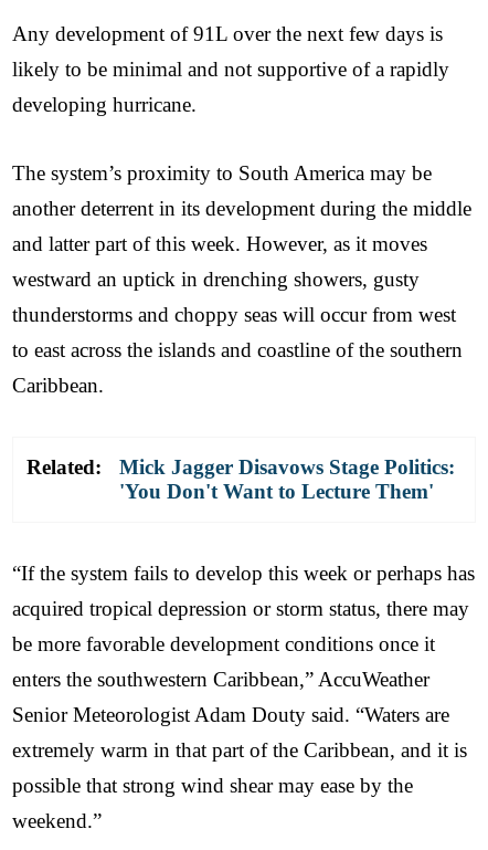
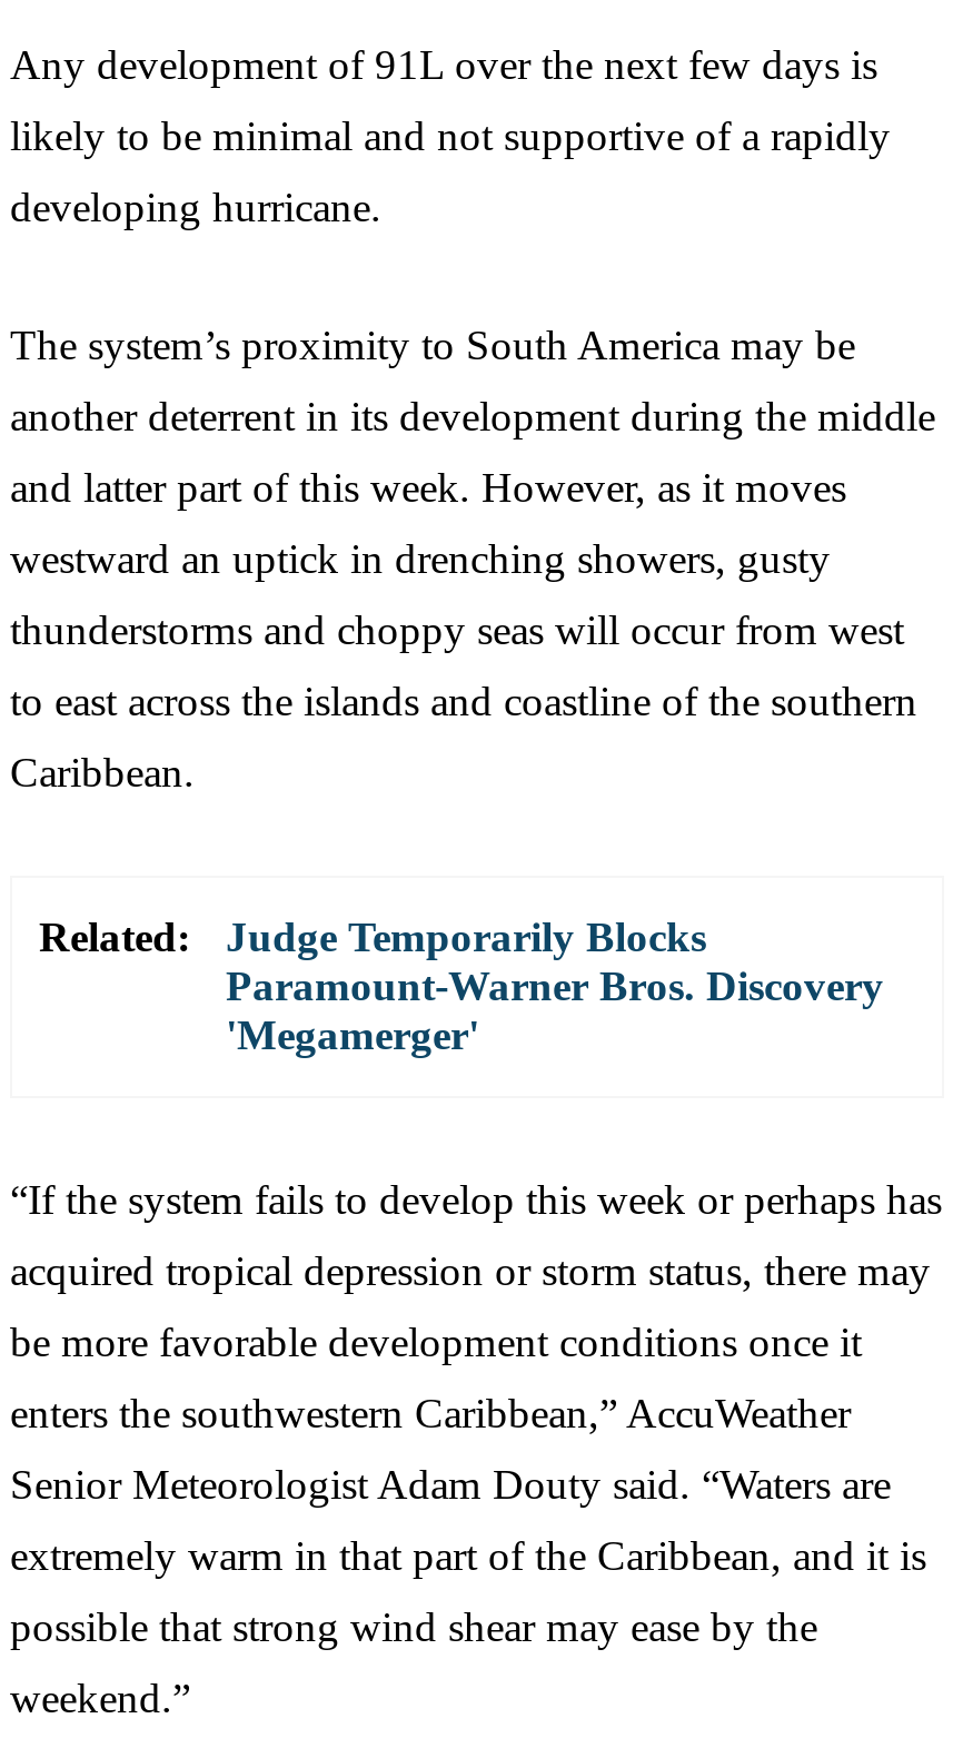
- Mick Jagger Disavows Stage Politics:
- 'You Don't Want to Lecture Them'
+ Judge Temporarily Blocks
+ Paramount-Warner Bros. Discovery
+ 'Megamerger'
